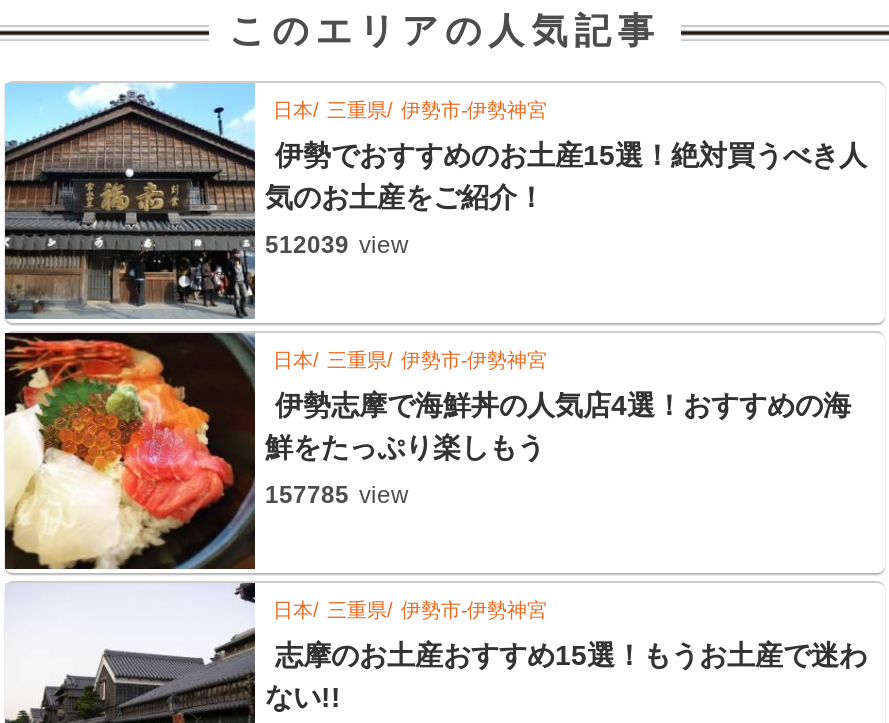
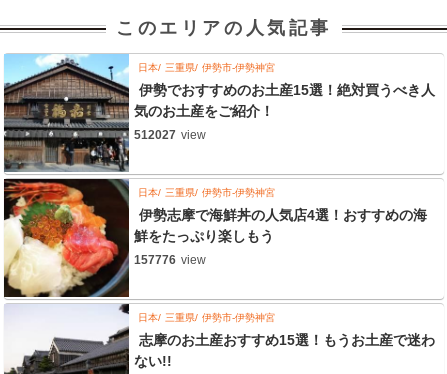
- 512039 view
+ 512027 view

- 157785 view
+ 157776 view
